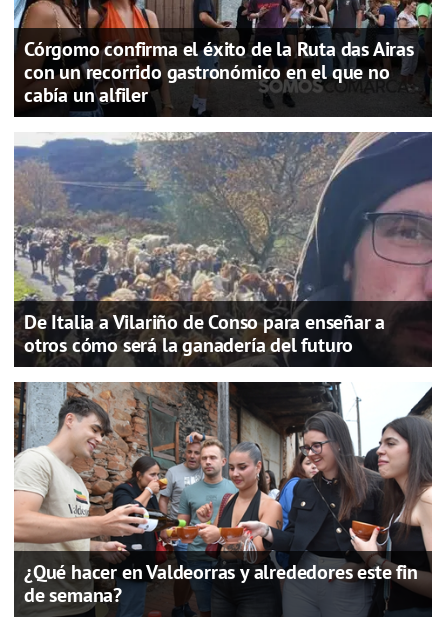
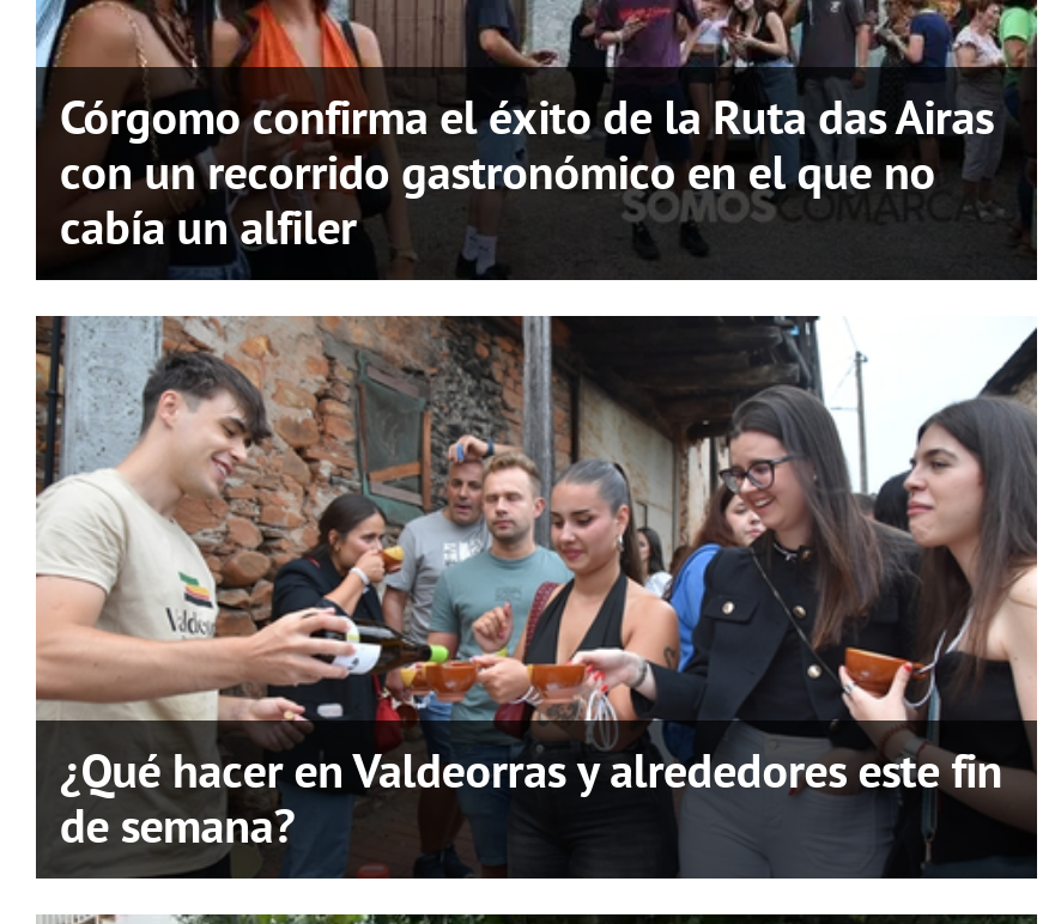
- [image]
- De Italia a Vilariño de Conso para enseñar a
- otros cómo será la ganadería del futuro
